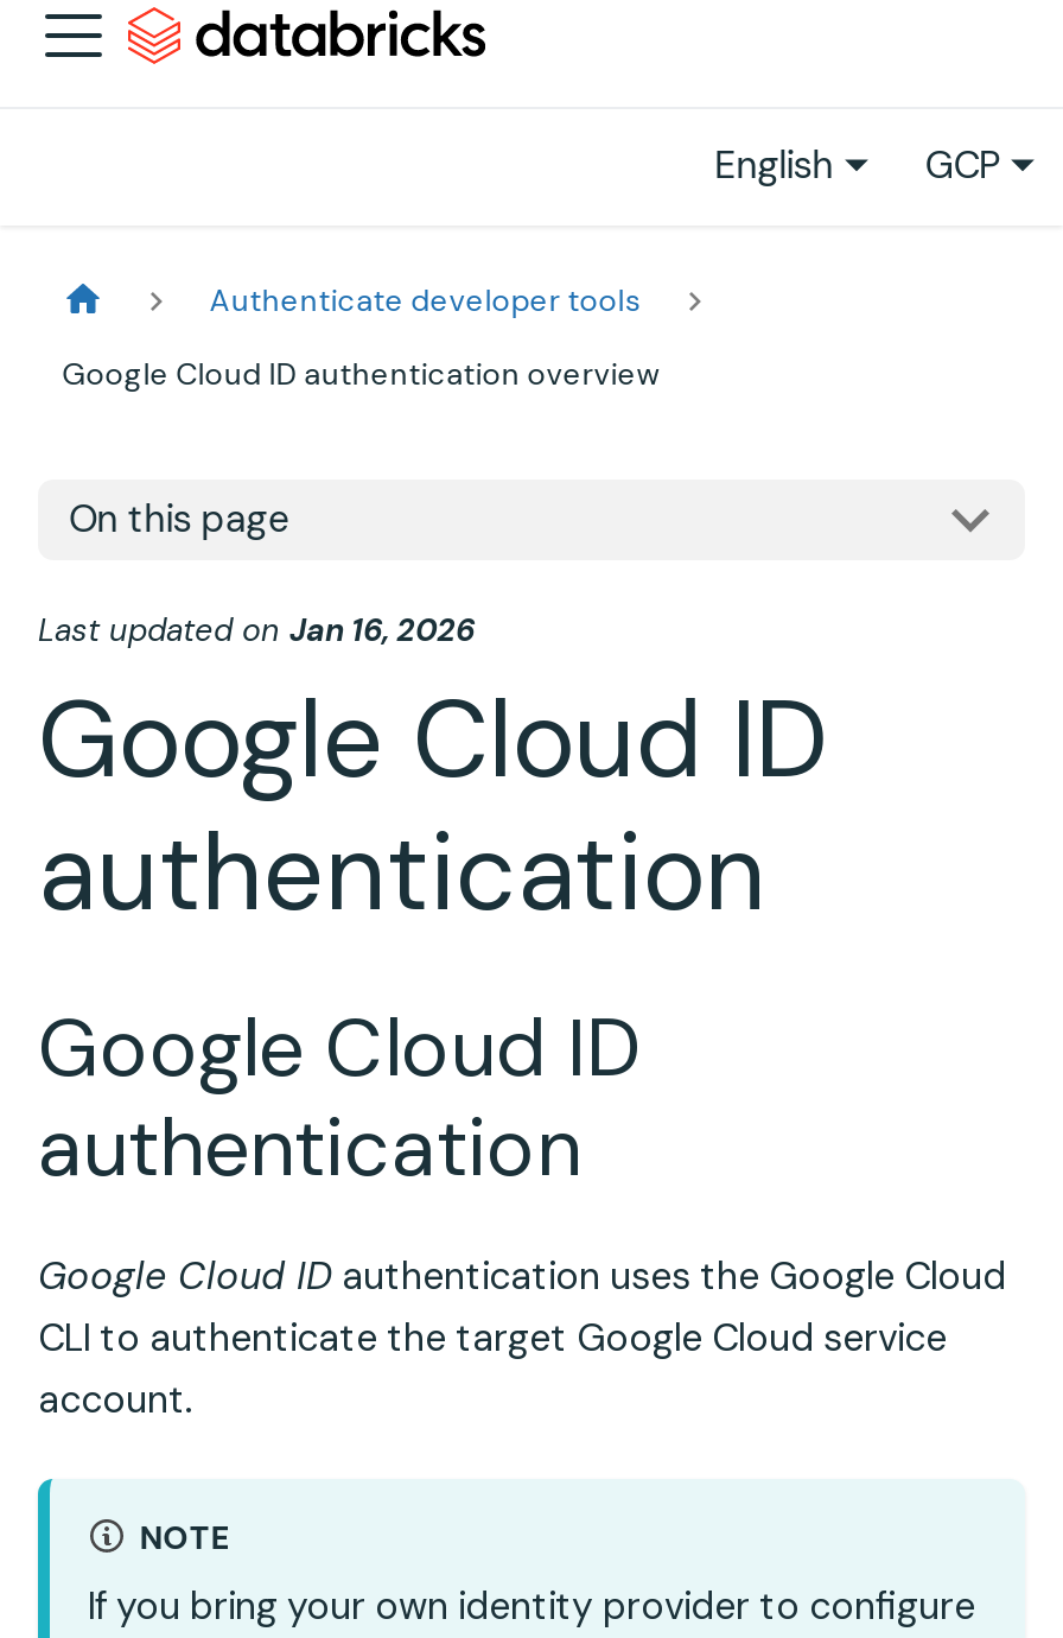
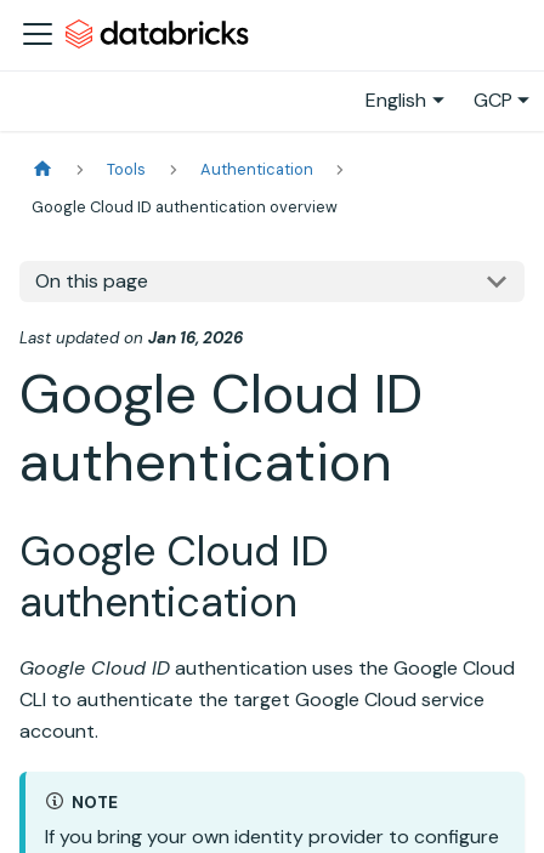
- Authenticate developer tools
+ Tools
+ Authentication
